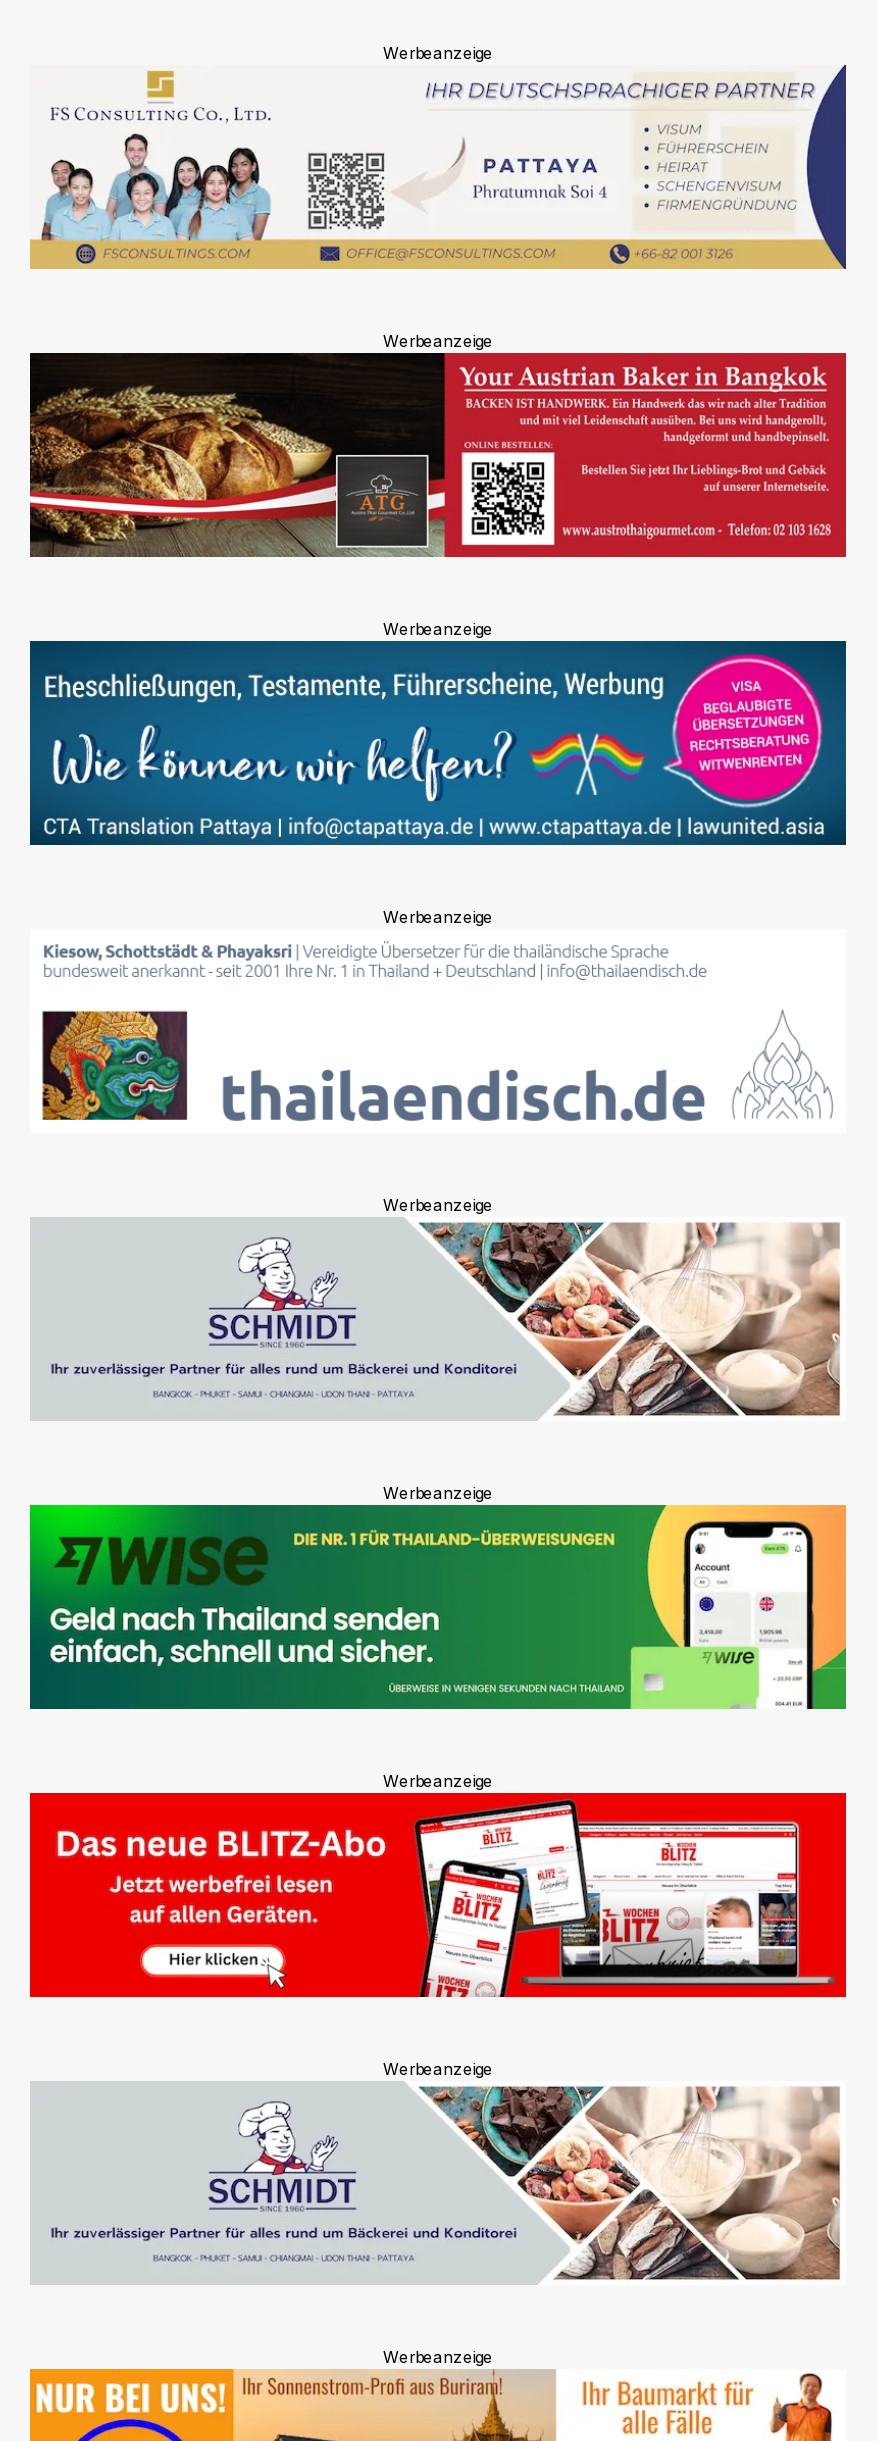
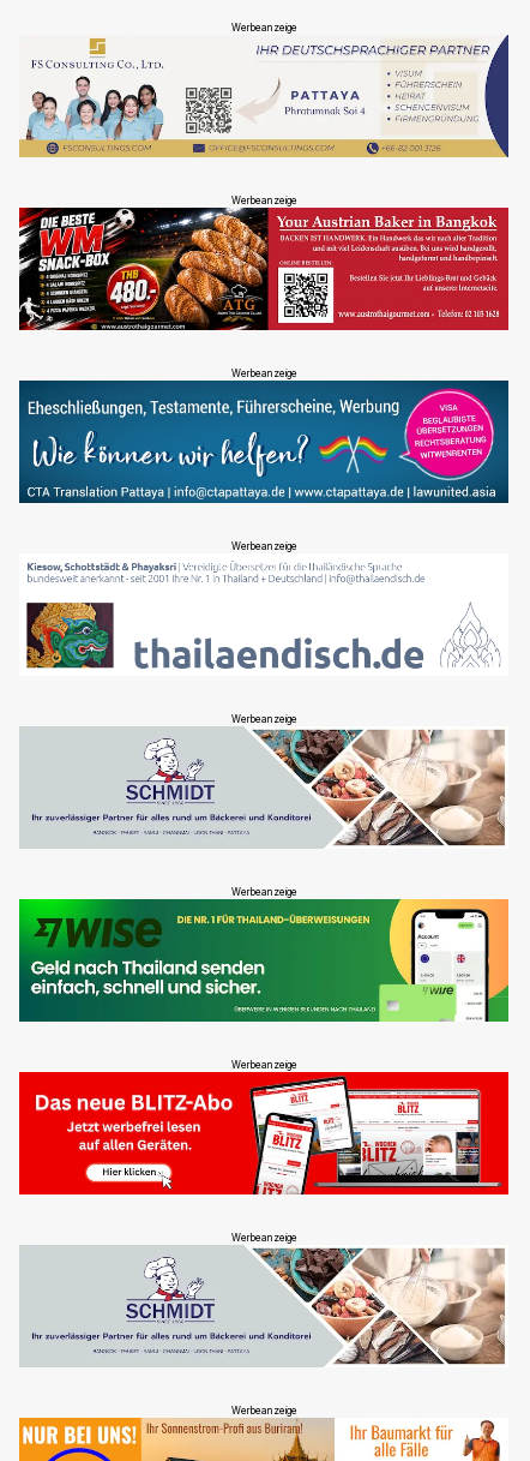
- [image]
+ [image]
